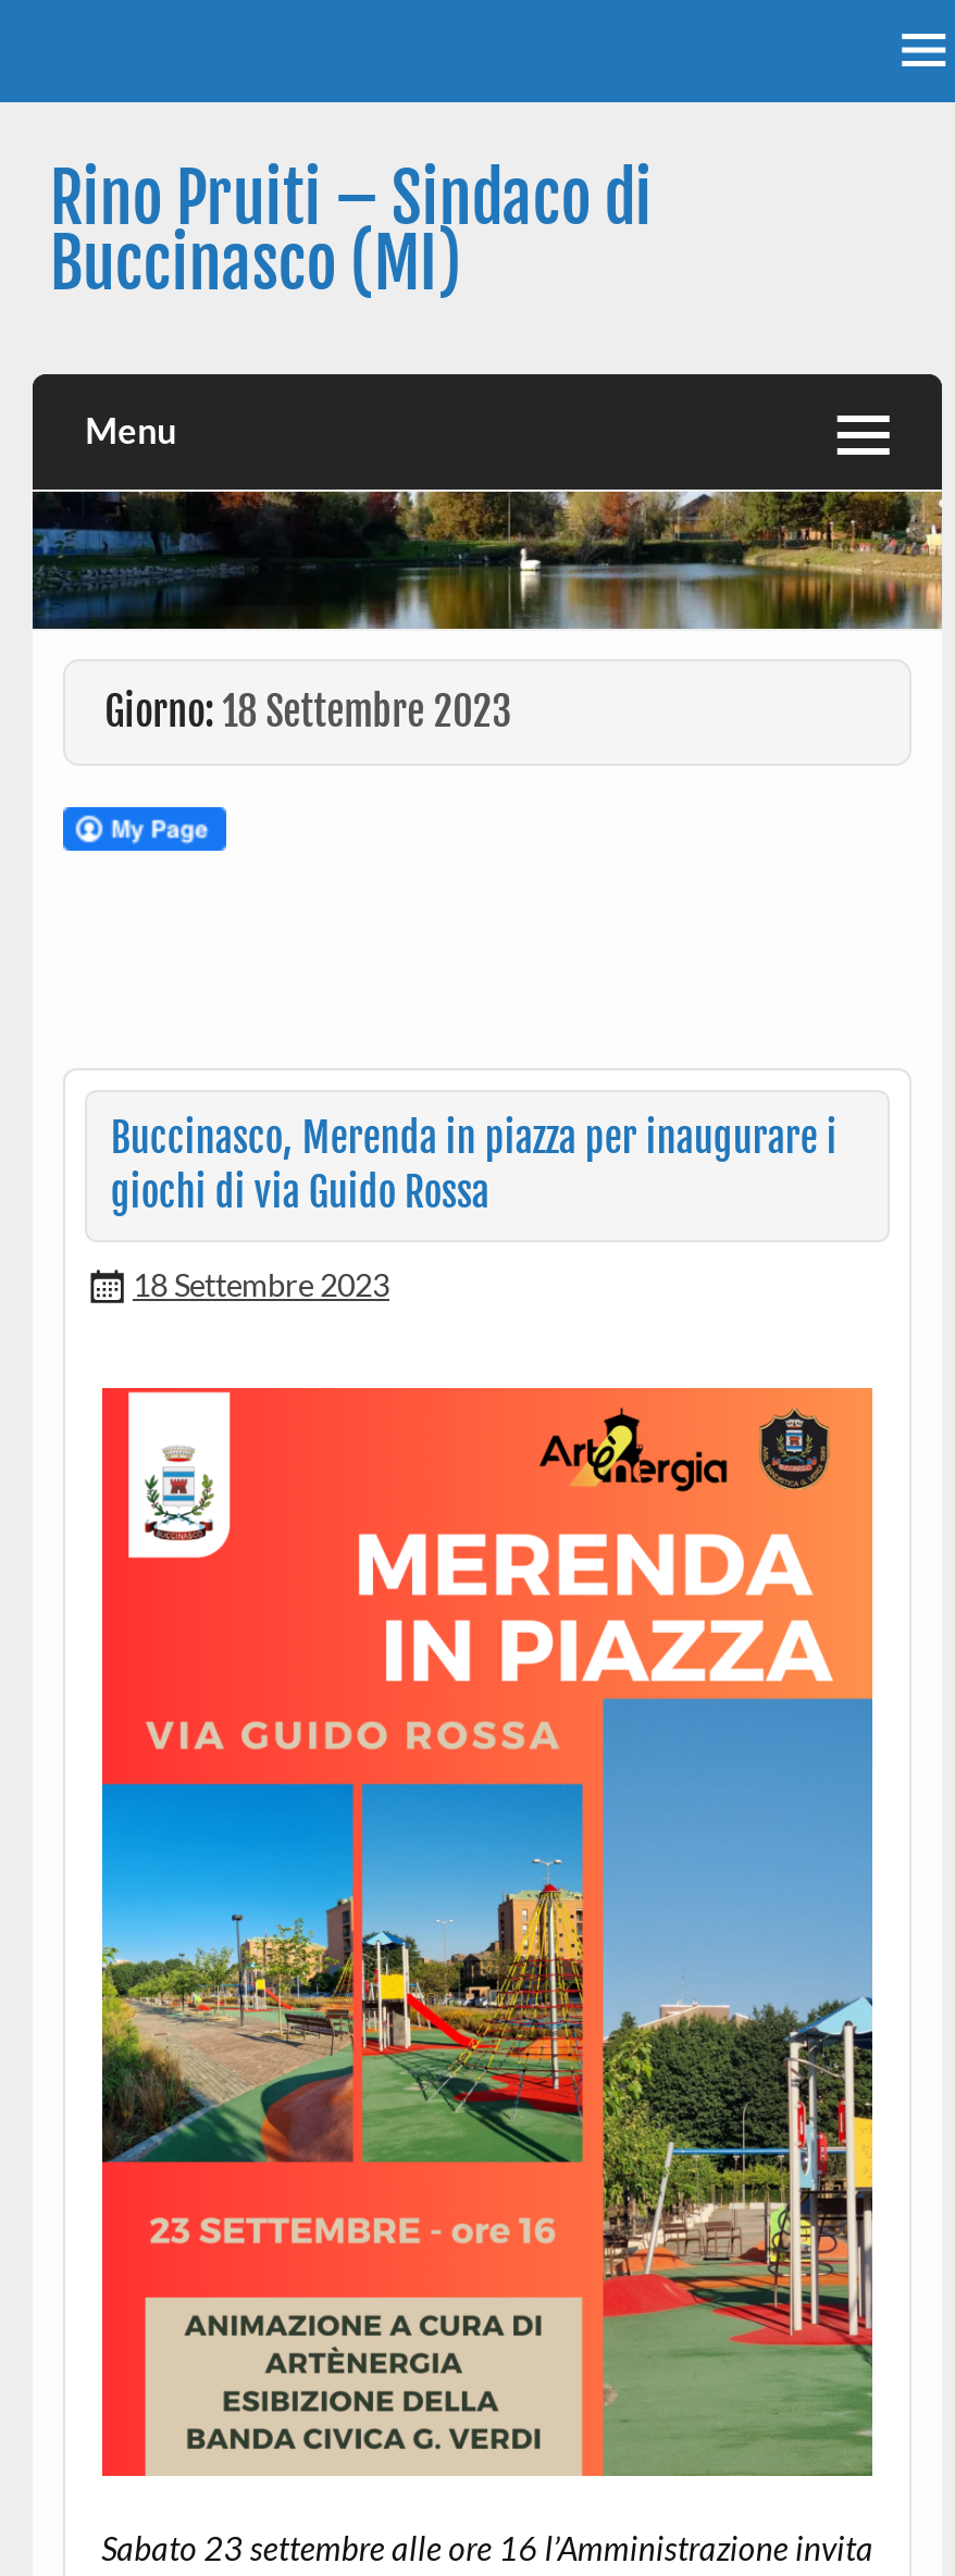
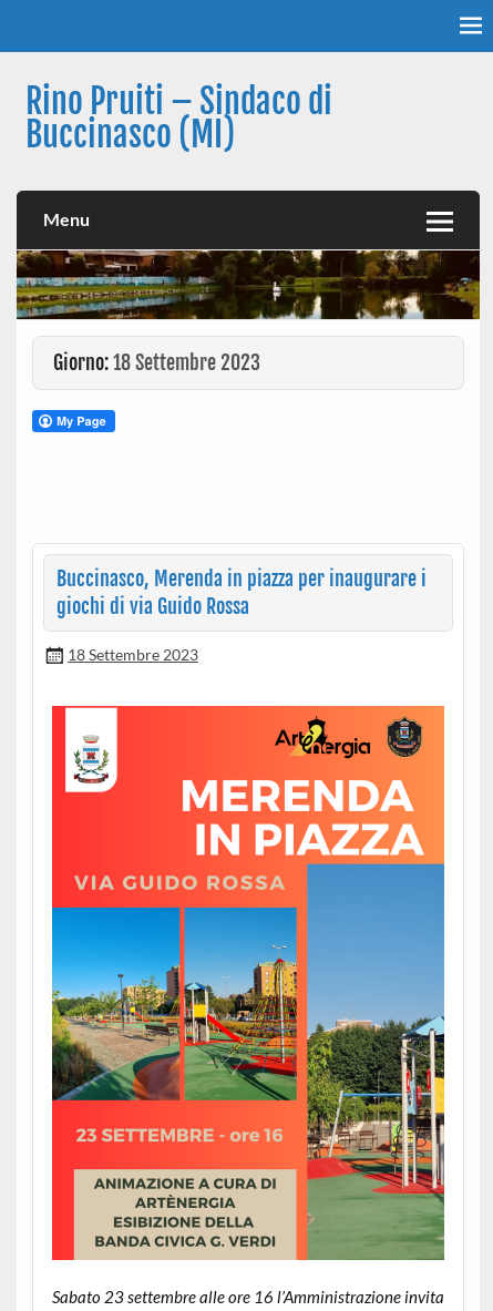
- [image]
+ [image]
